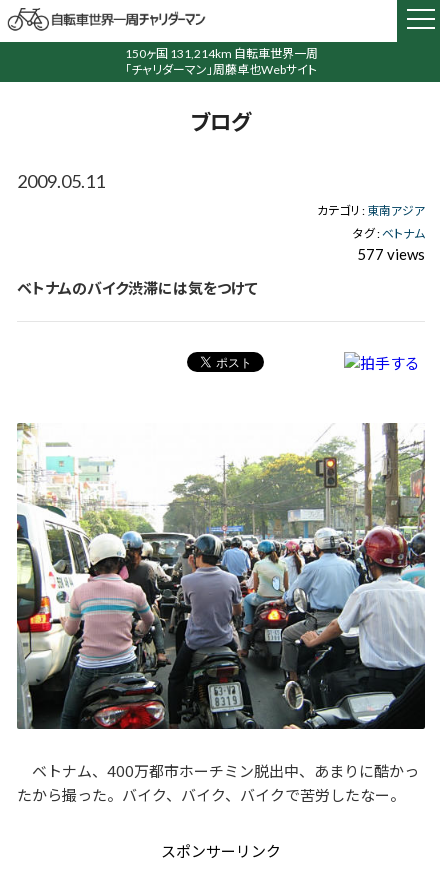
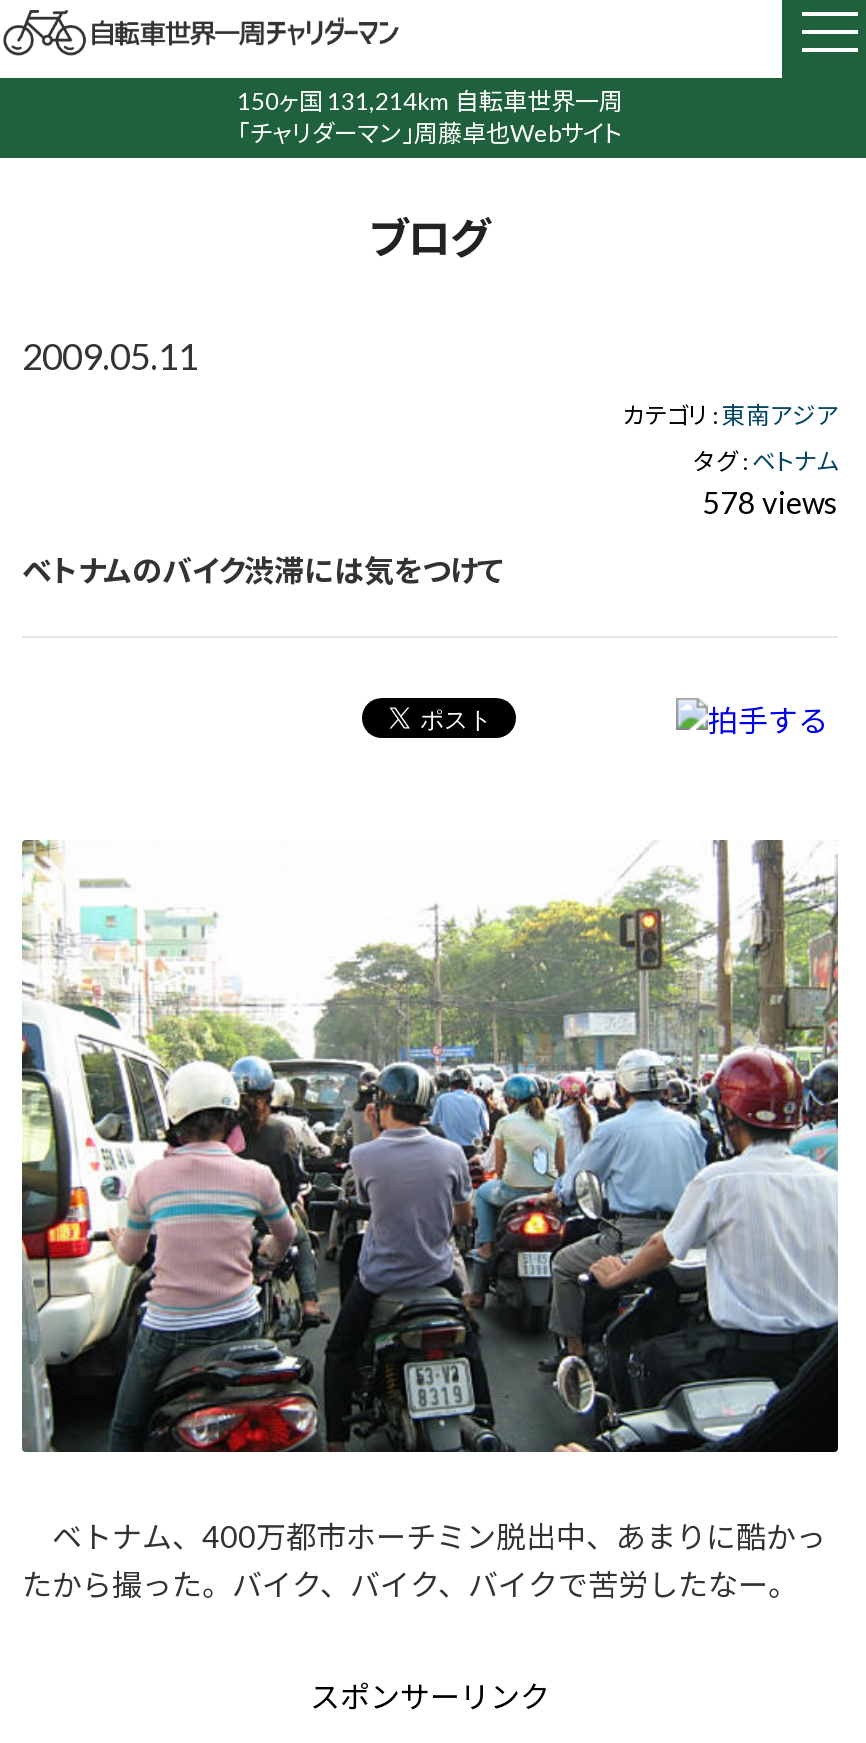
- 577 views
+ 578 views
